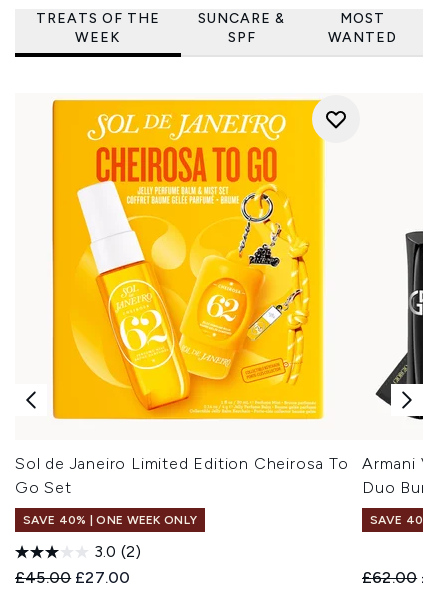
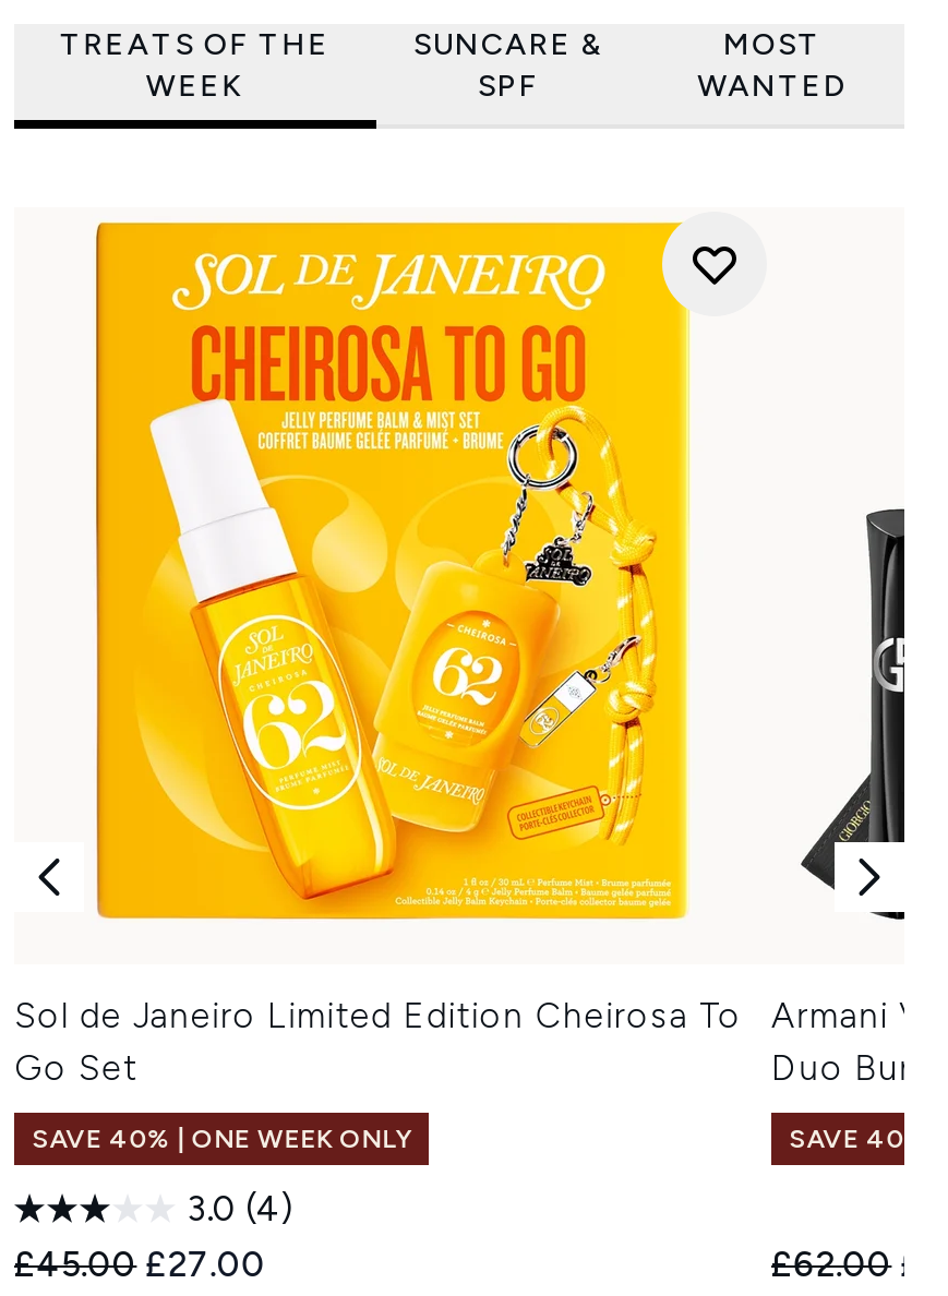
- 3.0 (2)
+ 3.0 (4)
